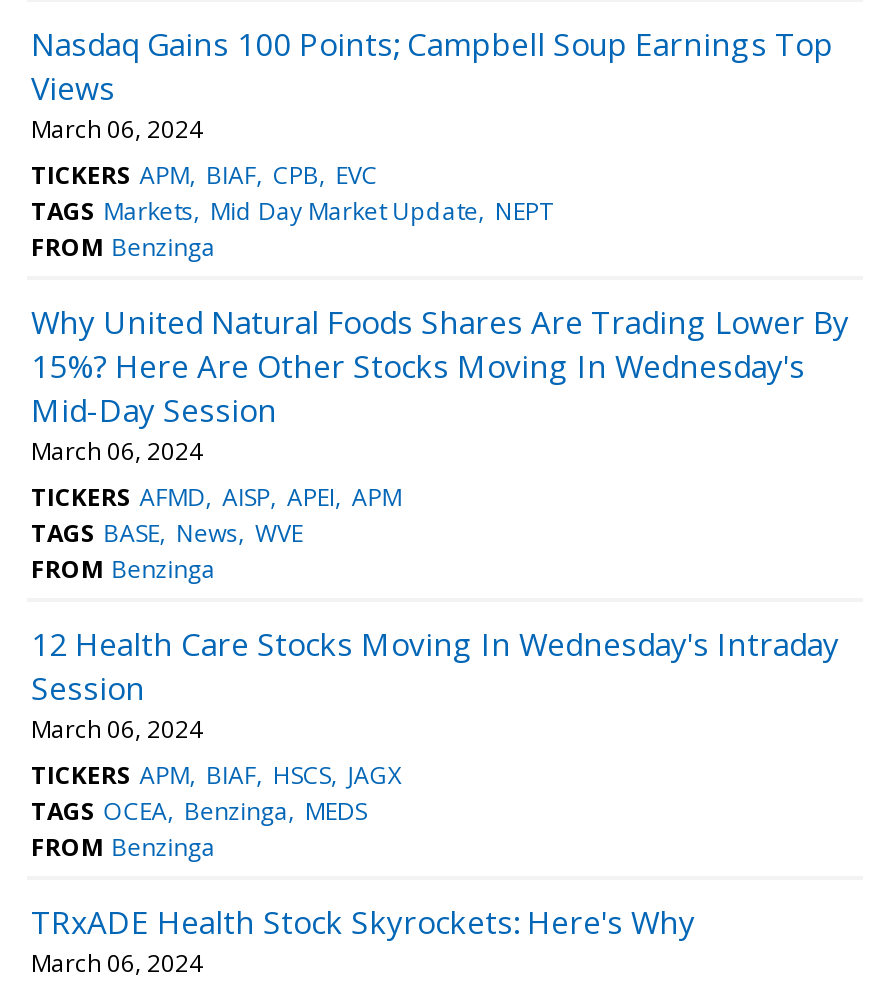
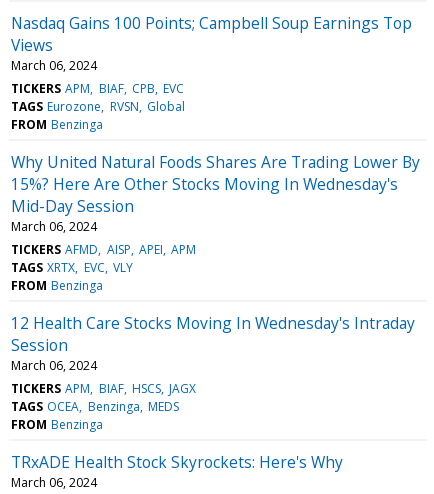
- TAGS Markets Mid Day Market Update NEPT
+ TAGS Eurozone RVSN Global

- TAGS BASE News WVE
+ TAGS XRTX EVC VLY
